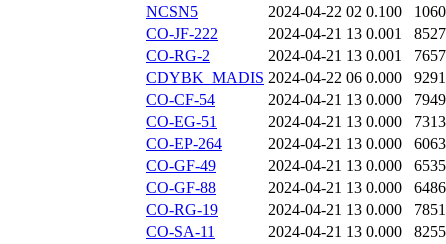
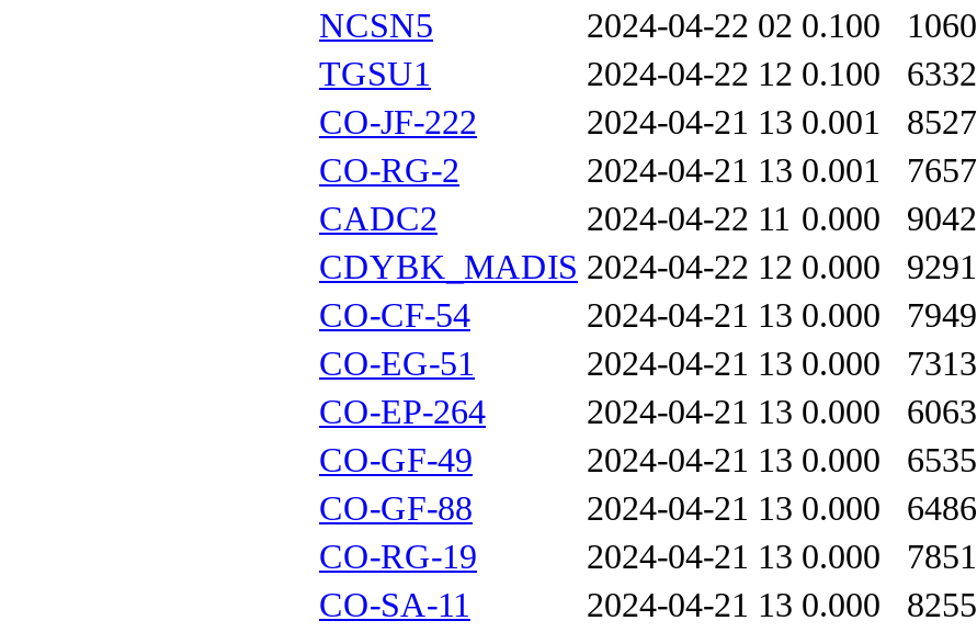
+ TGSU1
+ 2024-04-22 12 0.100
+ 6332

- CDYBK_MADIS 2024-04-22 06 0.000
+ CADC2
+ 2024-04-22 11 0.000
+ 9042
+ CDYBK_MADIS 2024-04-22 12 0.000
